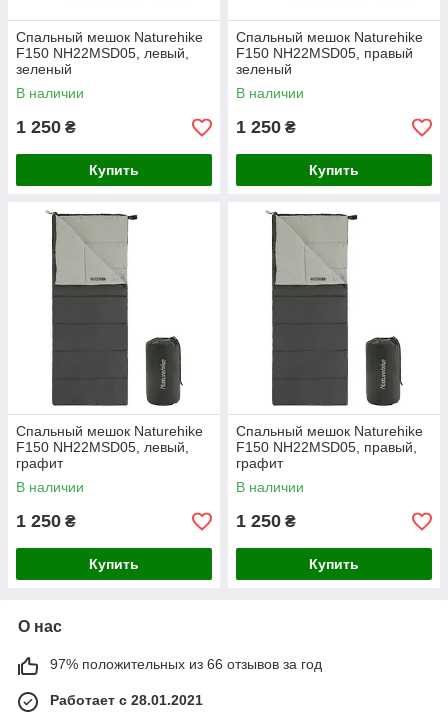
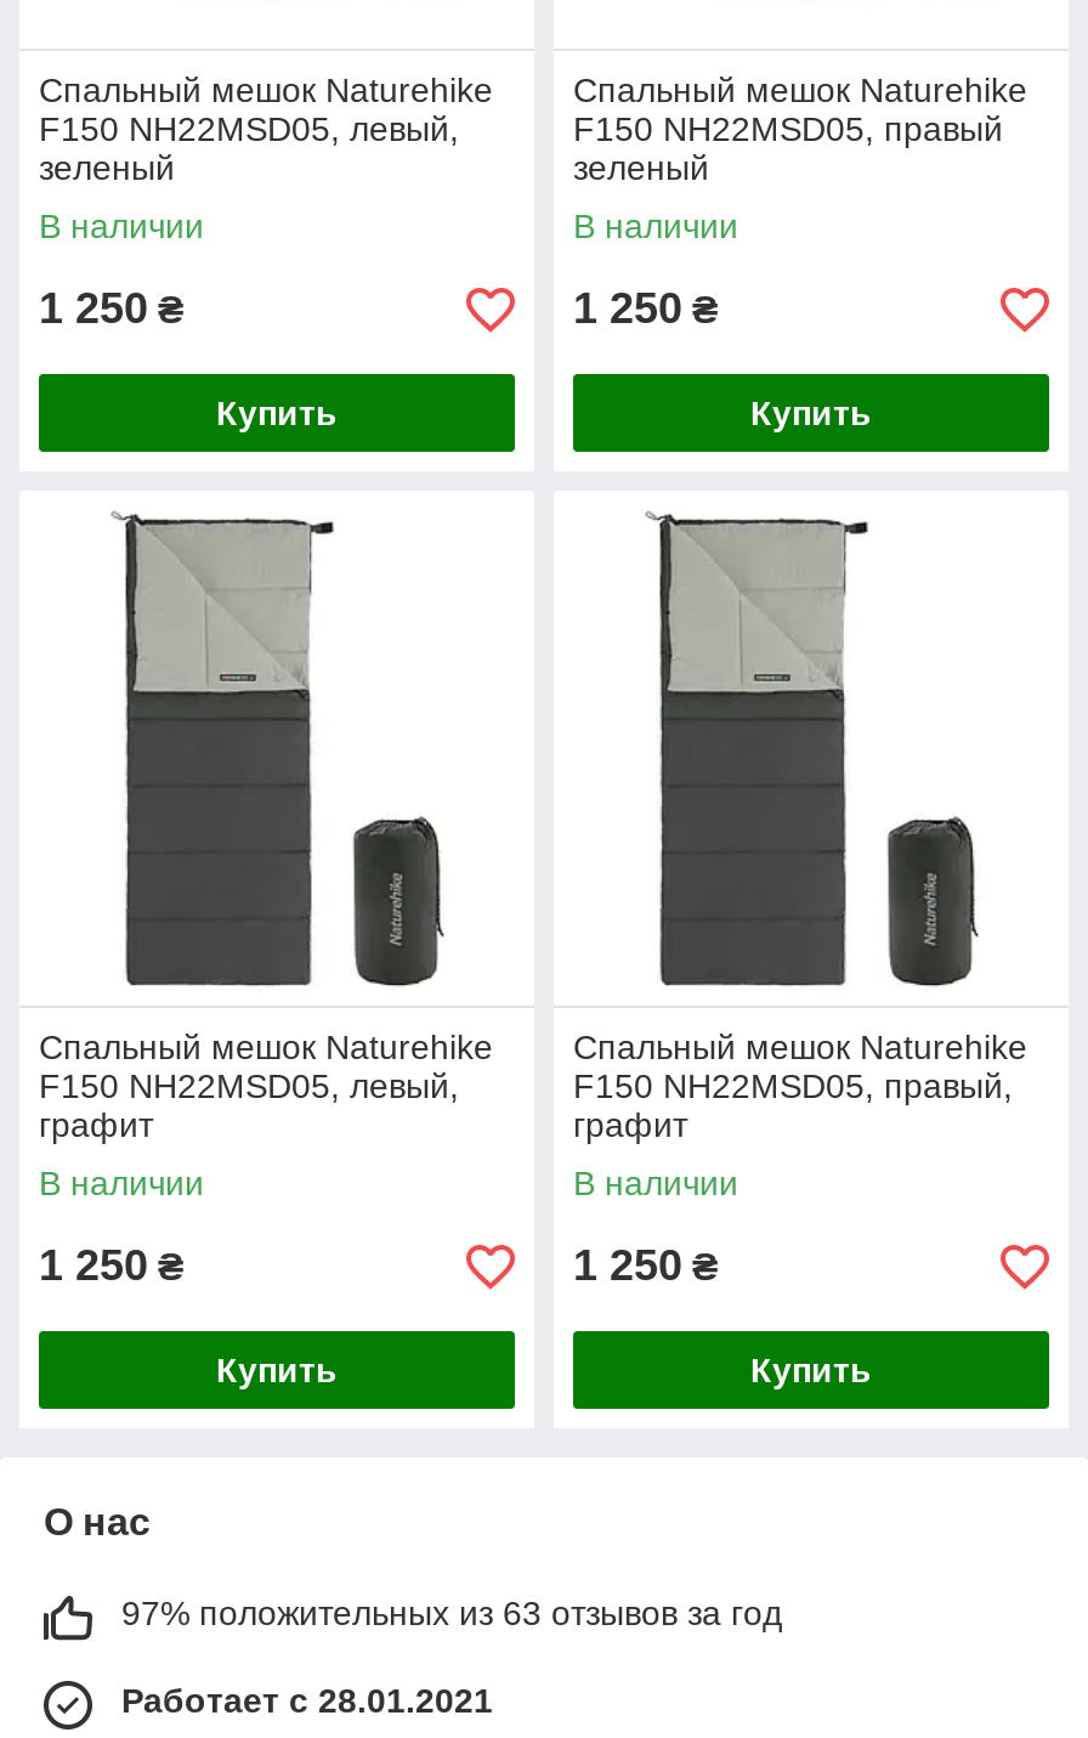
- 97% положительных из 66 отзывов за год
+ 97% положительных из 63 отзывов за год
